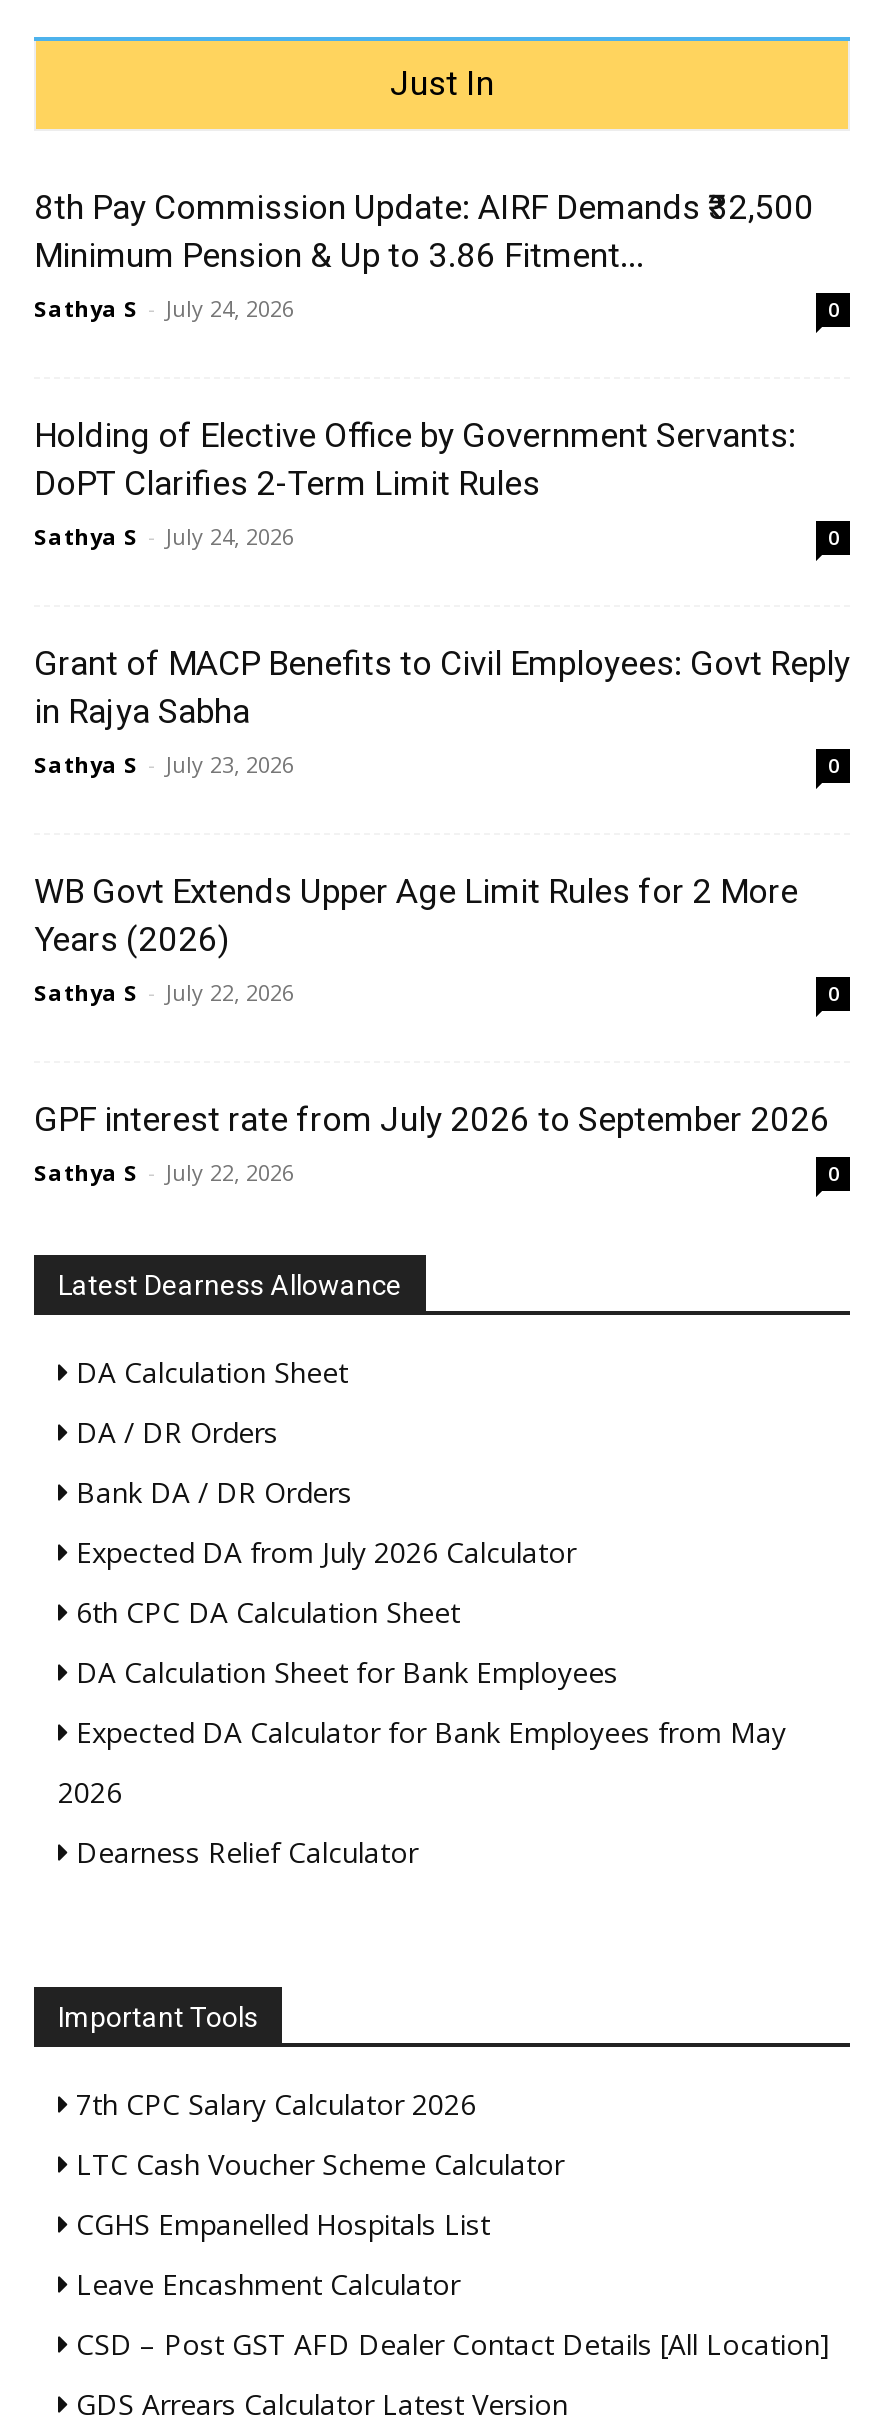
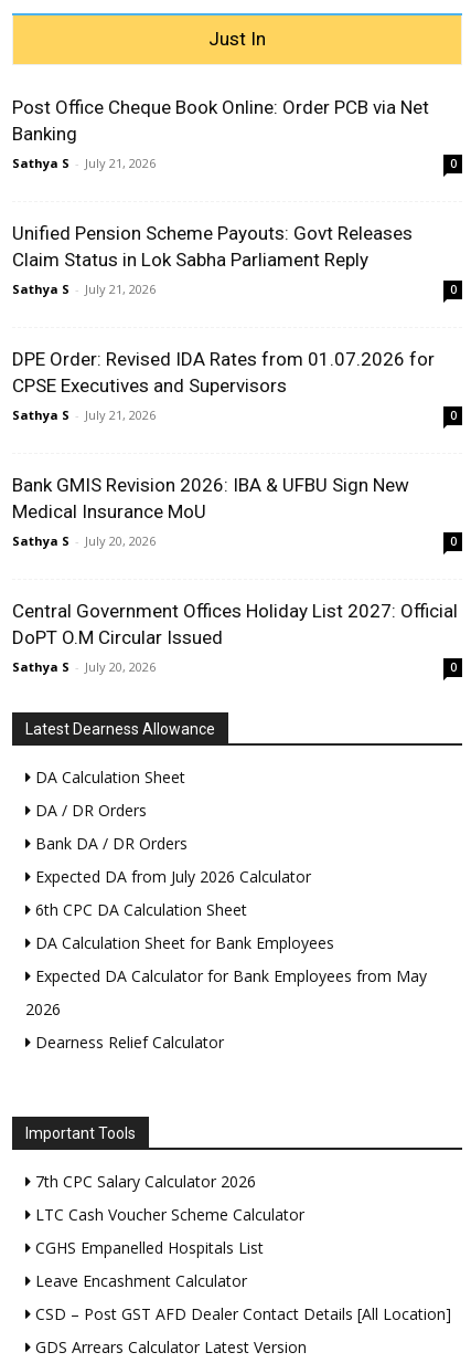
- 8th Pay Commission Update: AIRF Demands ₹32,500
- Minimum Pension & Up to 3.86 Fitment...
- Sathya S - July 24, 2026
+ Post Office Cheque Book Online: Order PCB via Net
+ Banking
+ Sathya S - July 21, 2026

- Holding of Elective Office by Government Servants:
- DoPT Clarifies 2-Term Limit Rules
- Sathya S - July 24, 2026
+ Unified Pension Scheme Payouts: Govt Releases
+ Claim Status in Lok Sabha Parliament Reply
+ Sathya S - July 21, 2026

- Grant of MACP Benefits to Civil Employees: Govt Reply
- in Rajya Sabha
- Sathya S - July 23, 2026
+ DPE Order: Revised IDA Rates from 01.07.2026 for
+ CPSE Executives and Supervisors
+ Sathya S - July 21, 2026

- WB Govt Extends Upper Age Limit Rules for 2 More
- Years (2026)
- Sathya S - July 22, 2026
+ Bank GMIS Revision 2026: IBA & UFBU Sign New
+ Medical Insurance MoU
+ Sathya S - July 20, 2026

- GPF interest rate from July 2026 to September 2026
- Sathya S - July 22, 2026
+ Central Government Offices Holiday List 2027: Official
+ DoPT O.M Circular Issued
+ Sathya S - July 20, 2026
